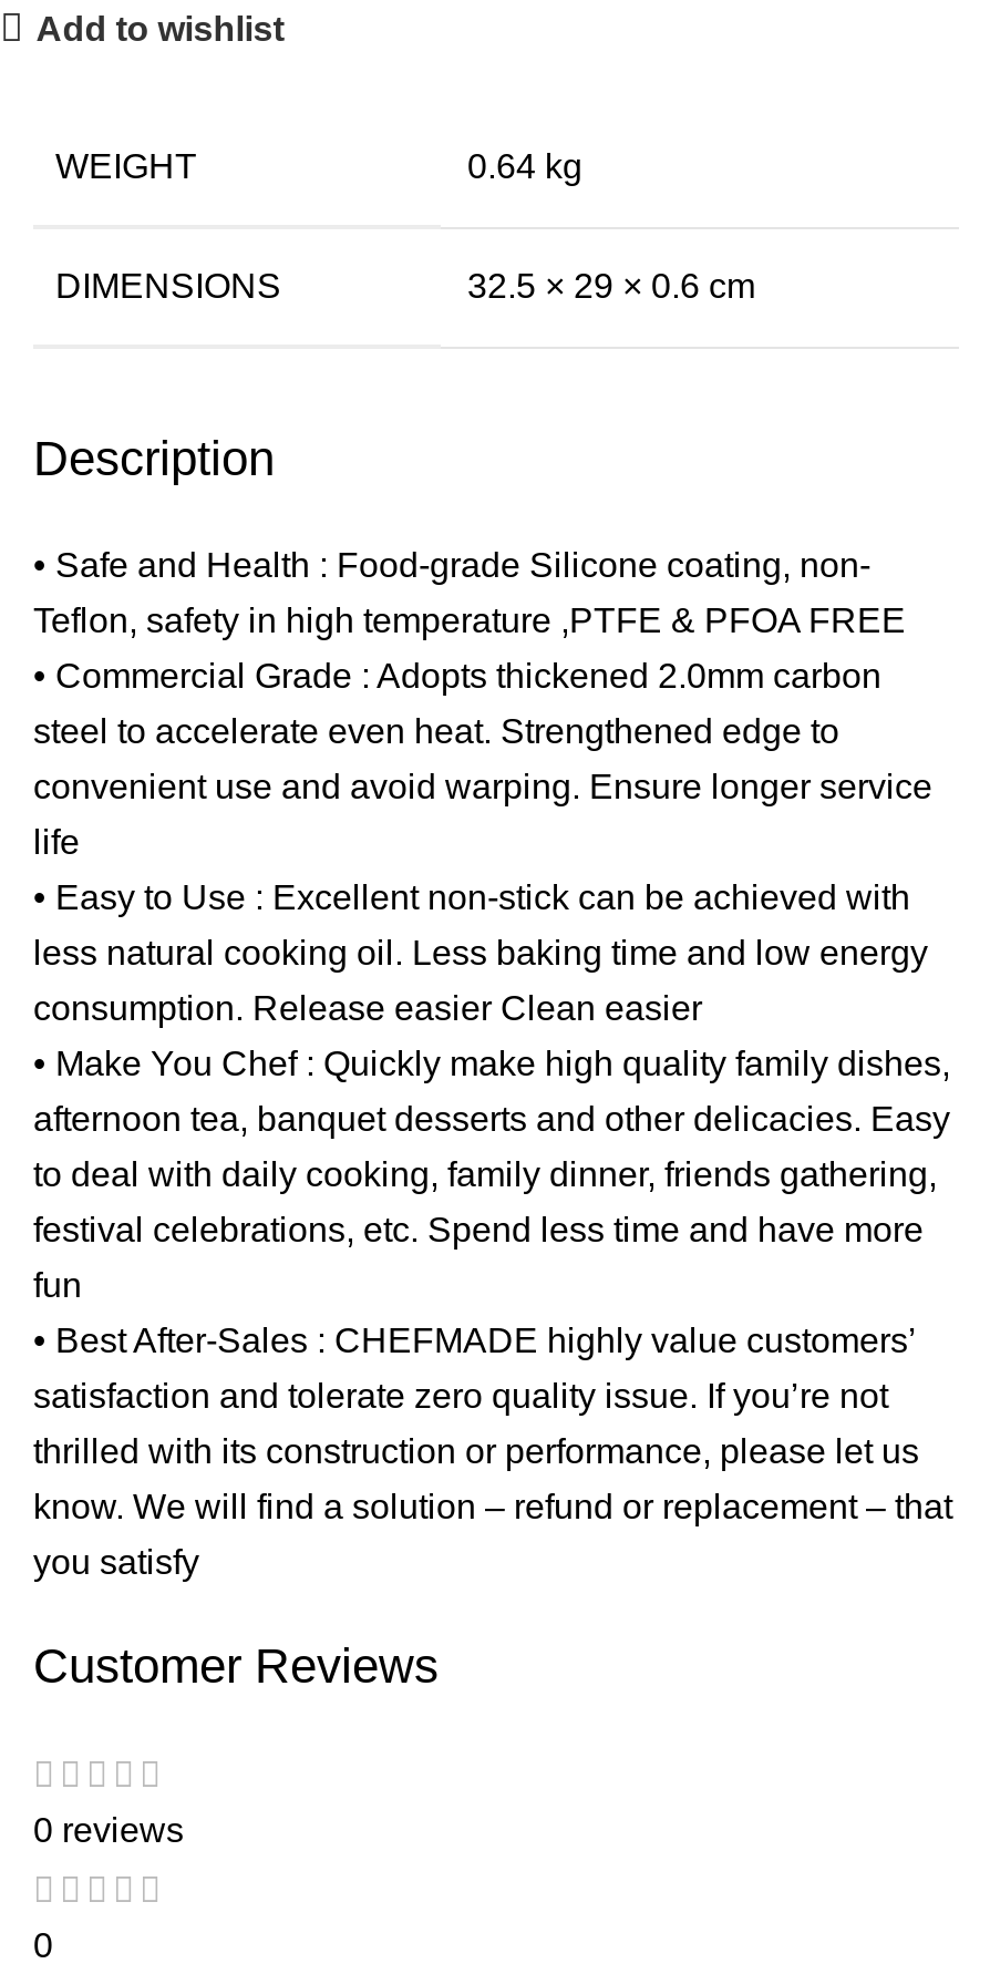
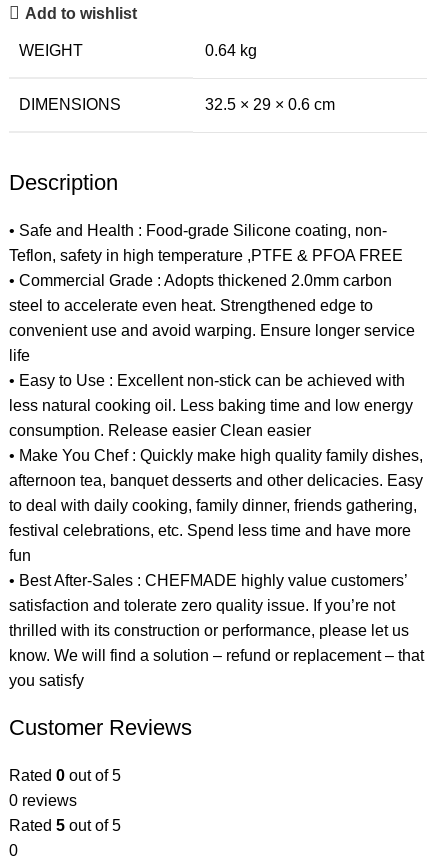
+ Rated 0 out of 5

+ Rated 5 out of 5
